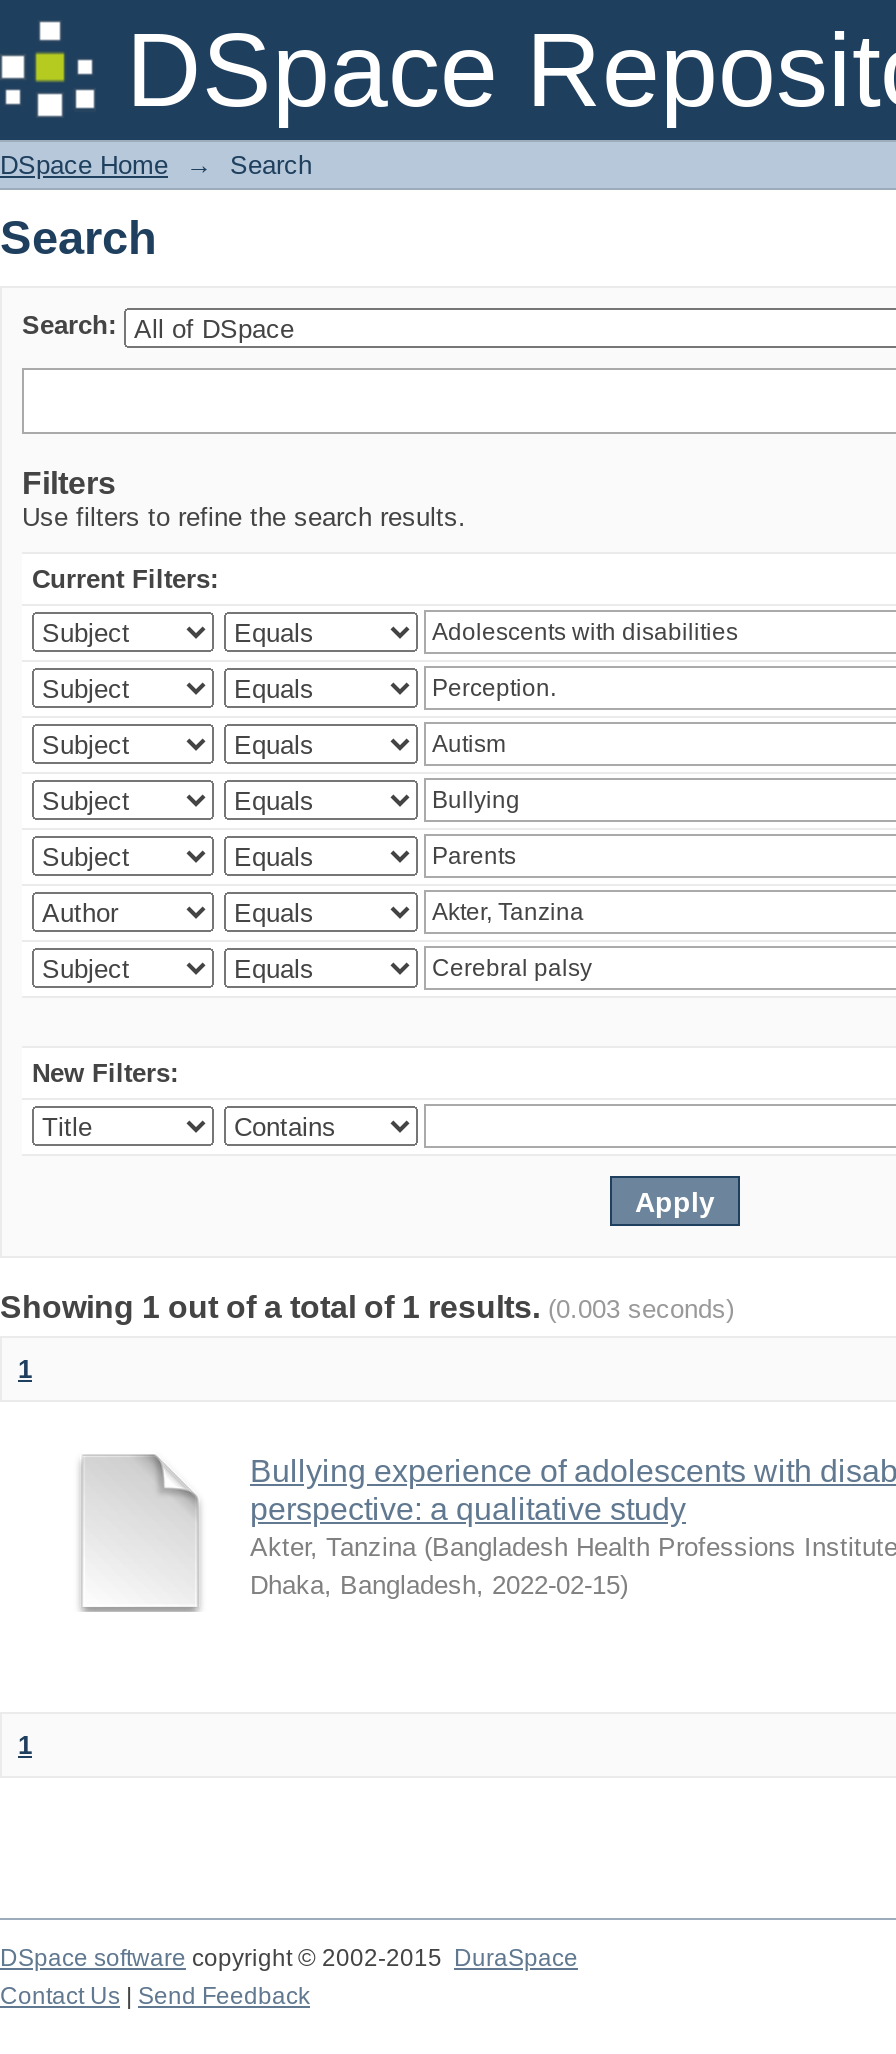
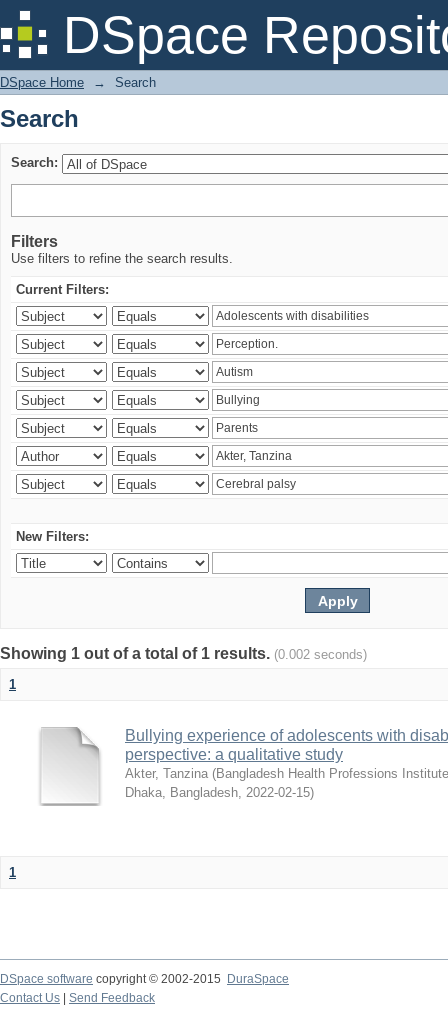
- Showing 1 out of a total of 1 results. (0.003 seconds)
+ Showing 1 out of a total of 1 results. (0.002 seconds)
